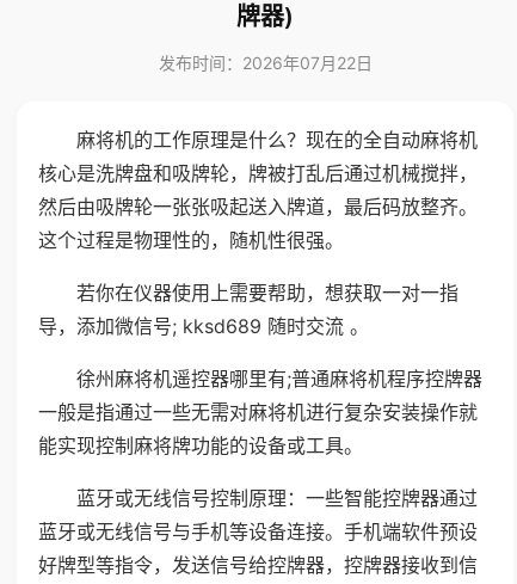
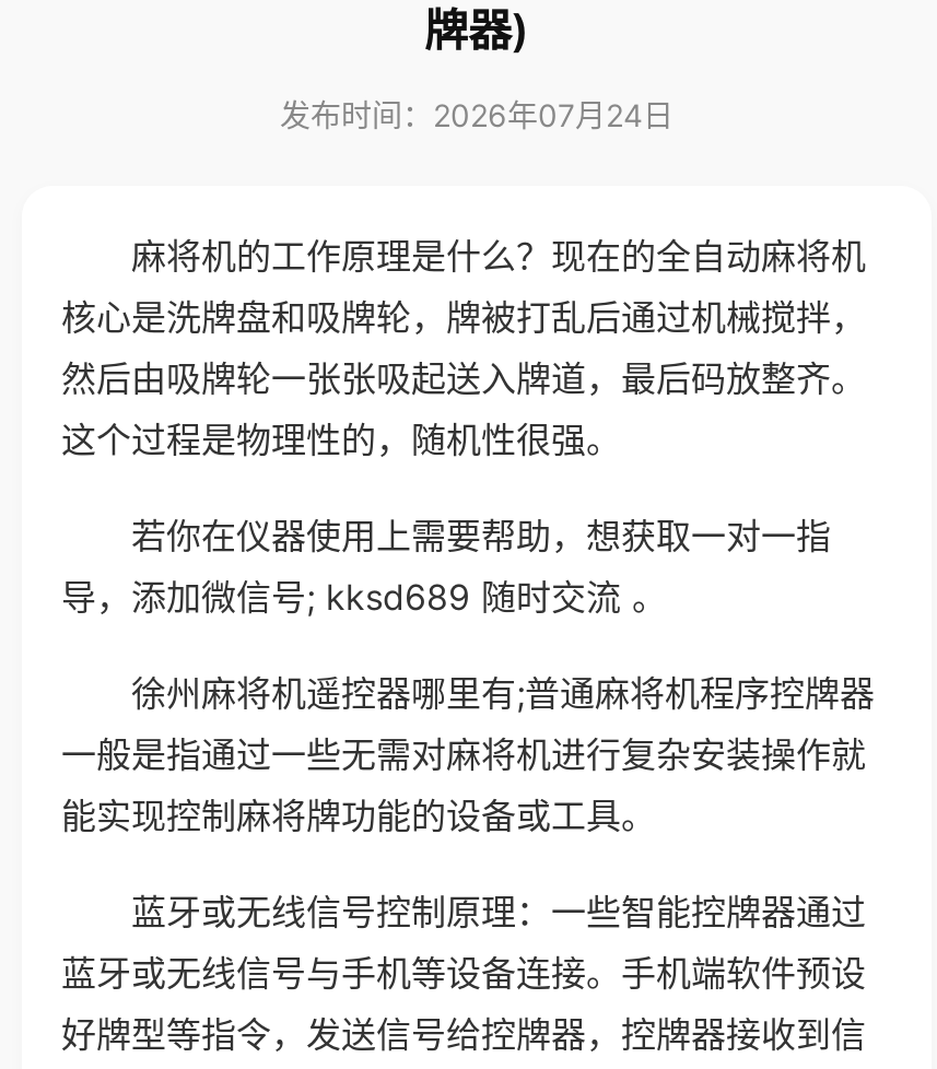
- 发布时间：2026年07月22日
+ 发布时间：2026年07月24日
